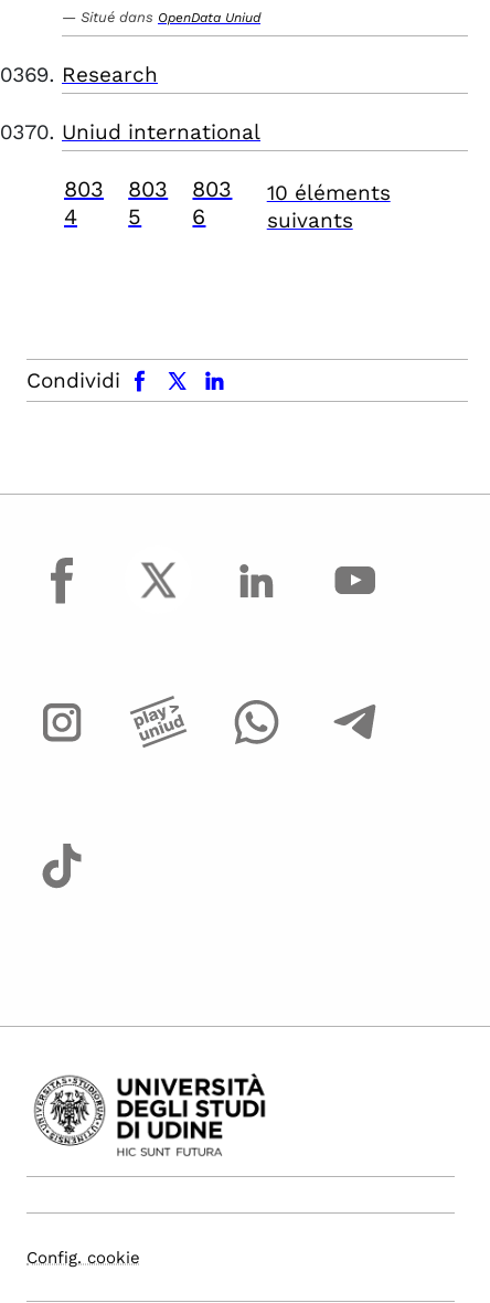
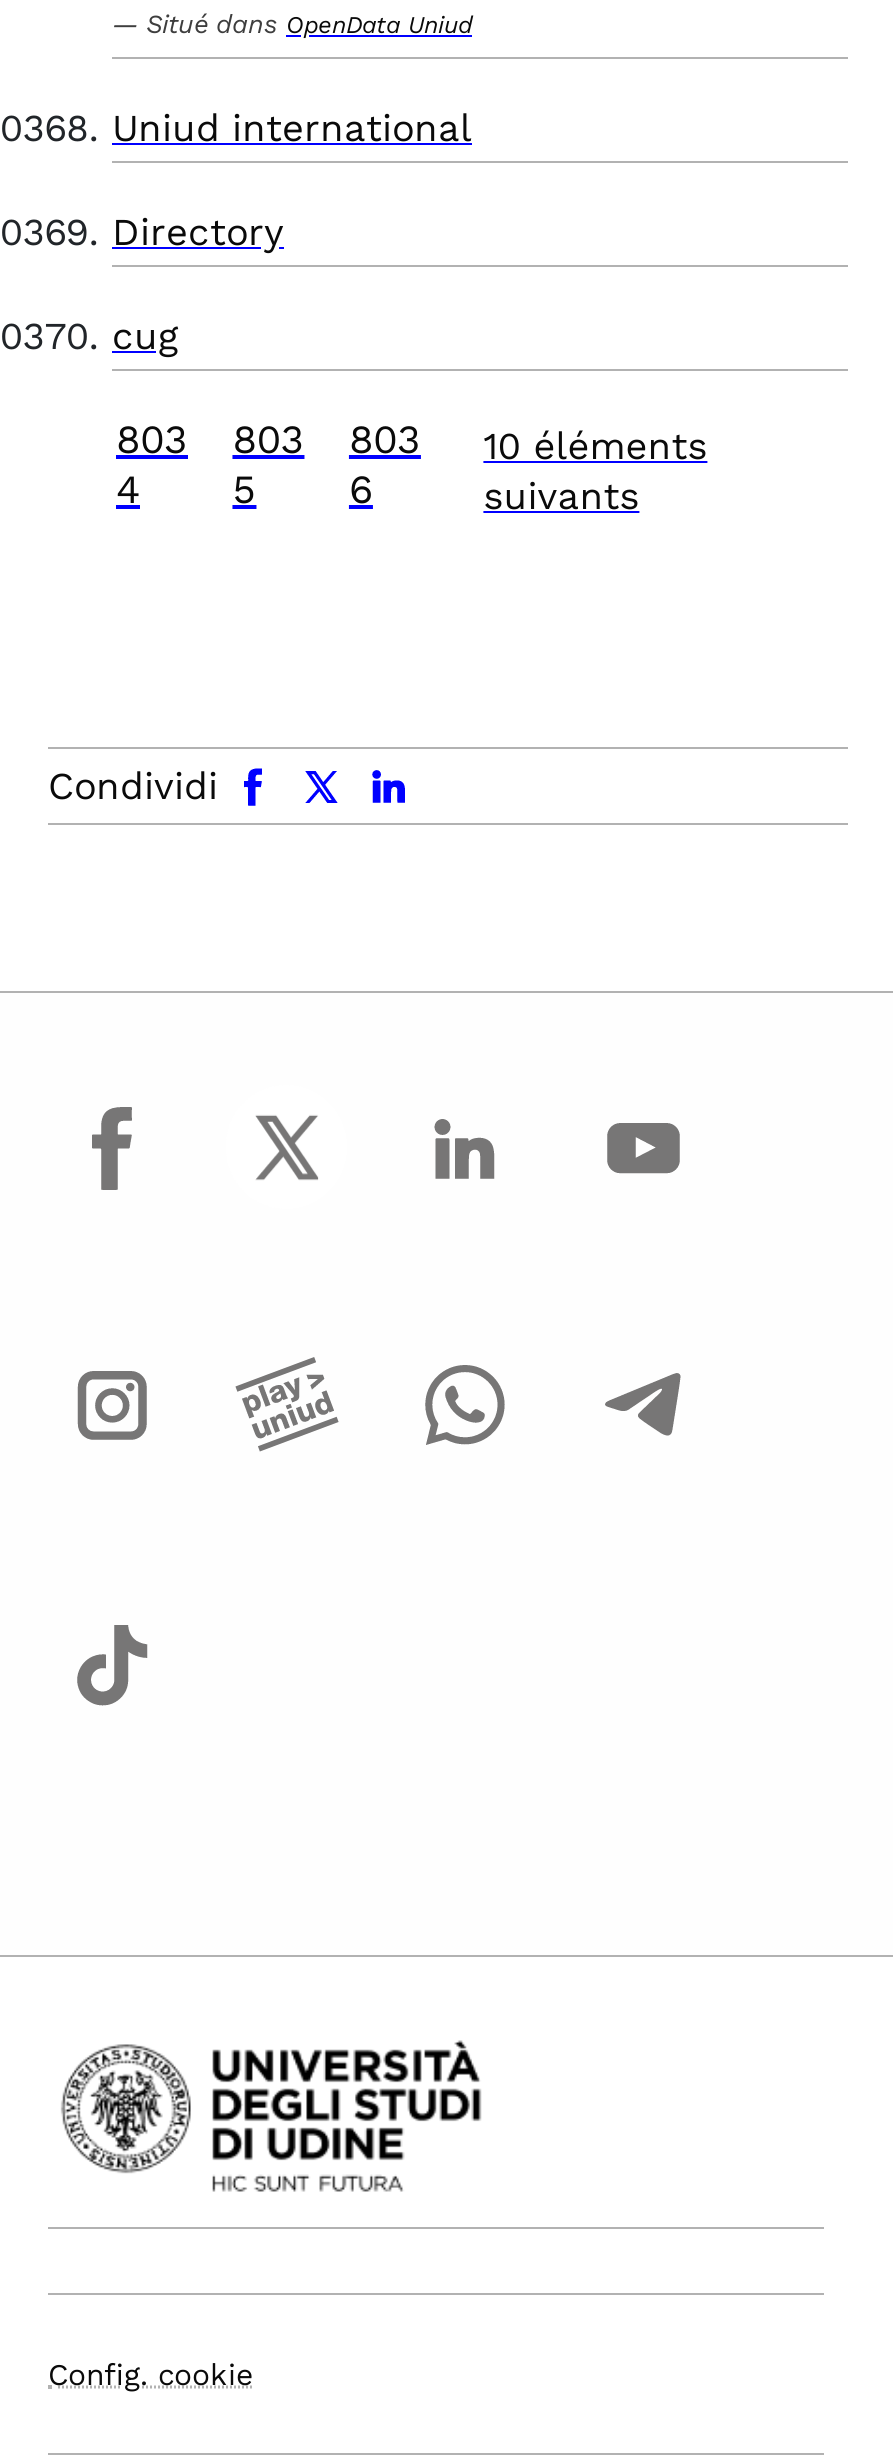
- Research

moved up: Uniud international

+ Directory
+ cug
